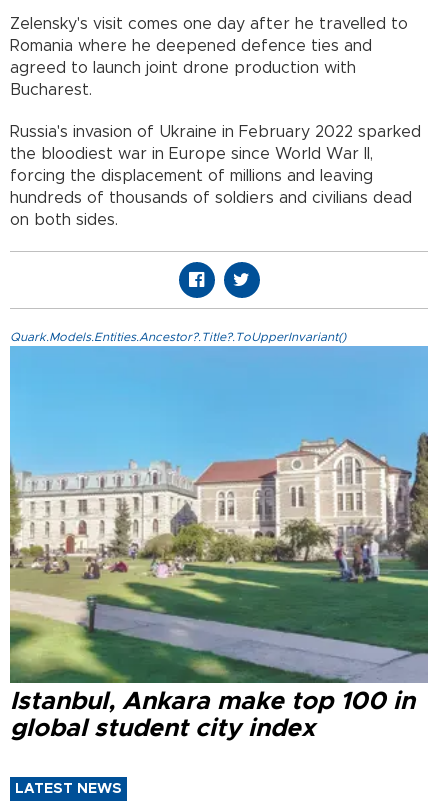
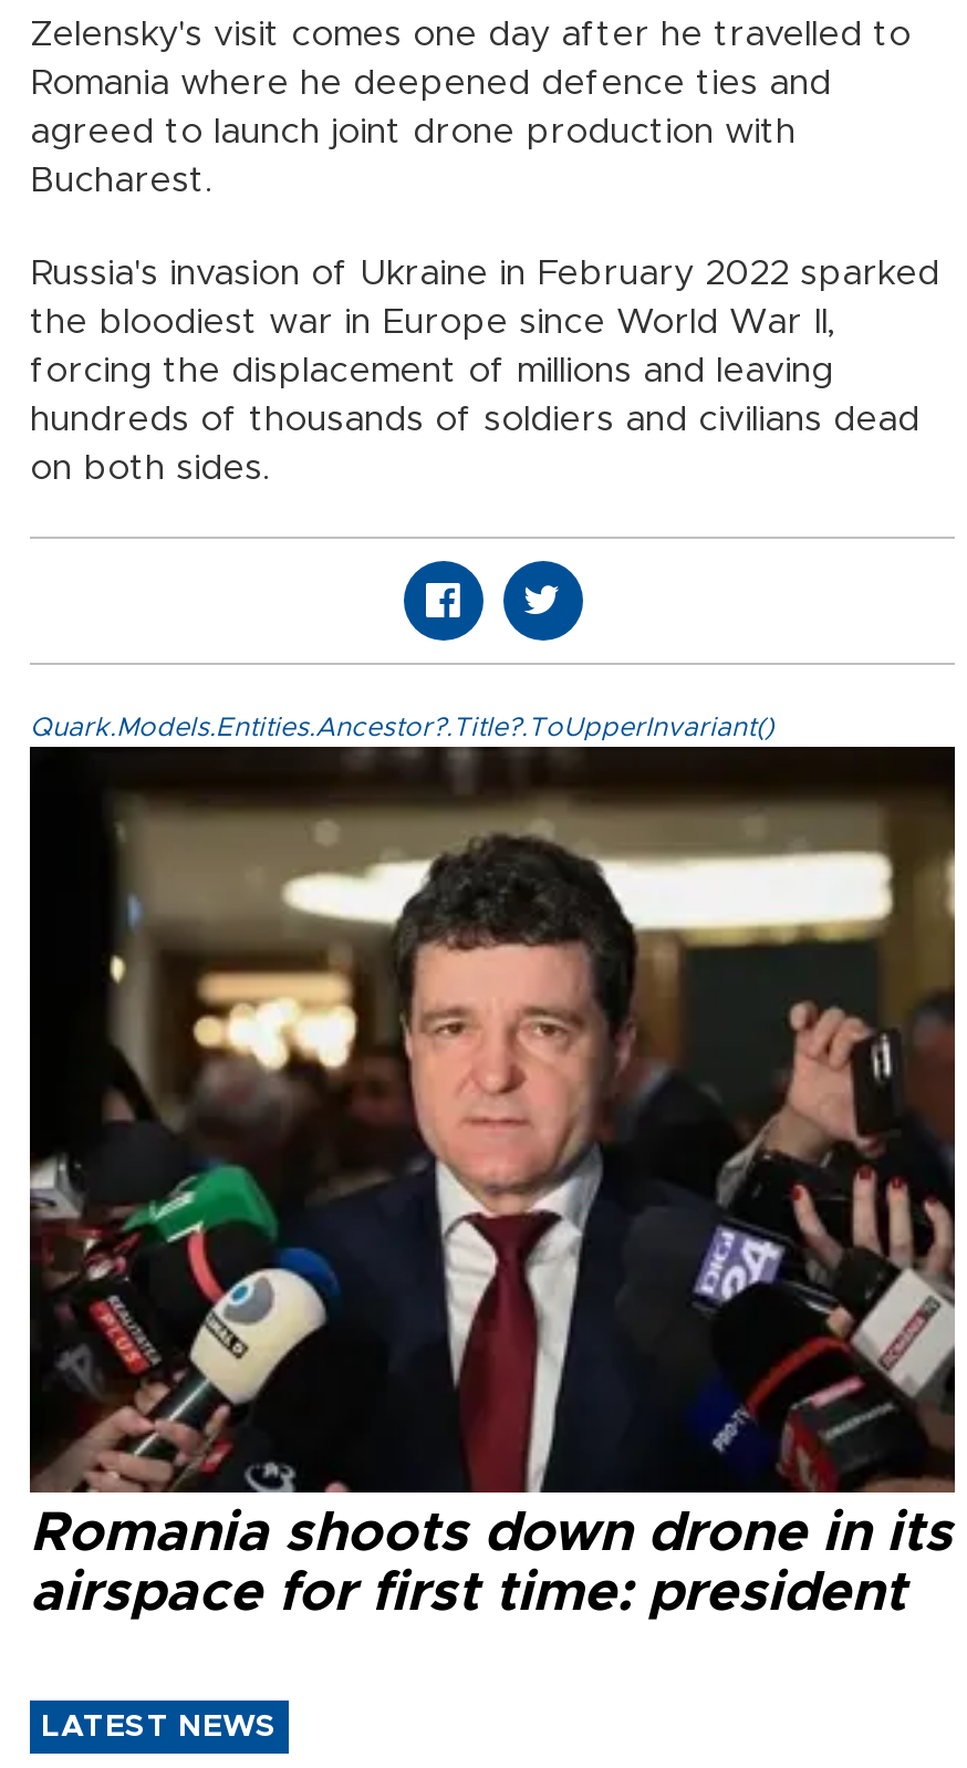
- [image]
- Istanbul, Ankara make top 100 in
- global student city index
+ [image]
+ Romania shoots down drone in its
+ airspace for first time: president
